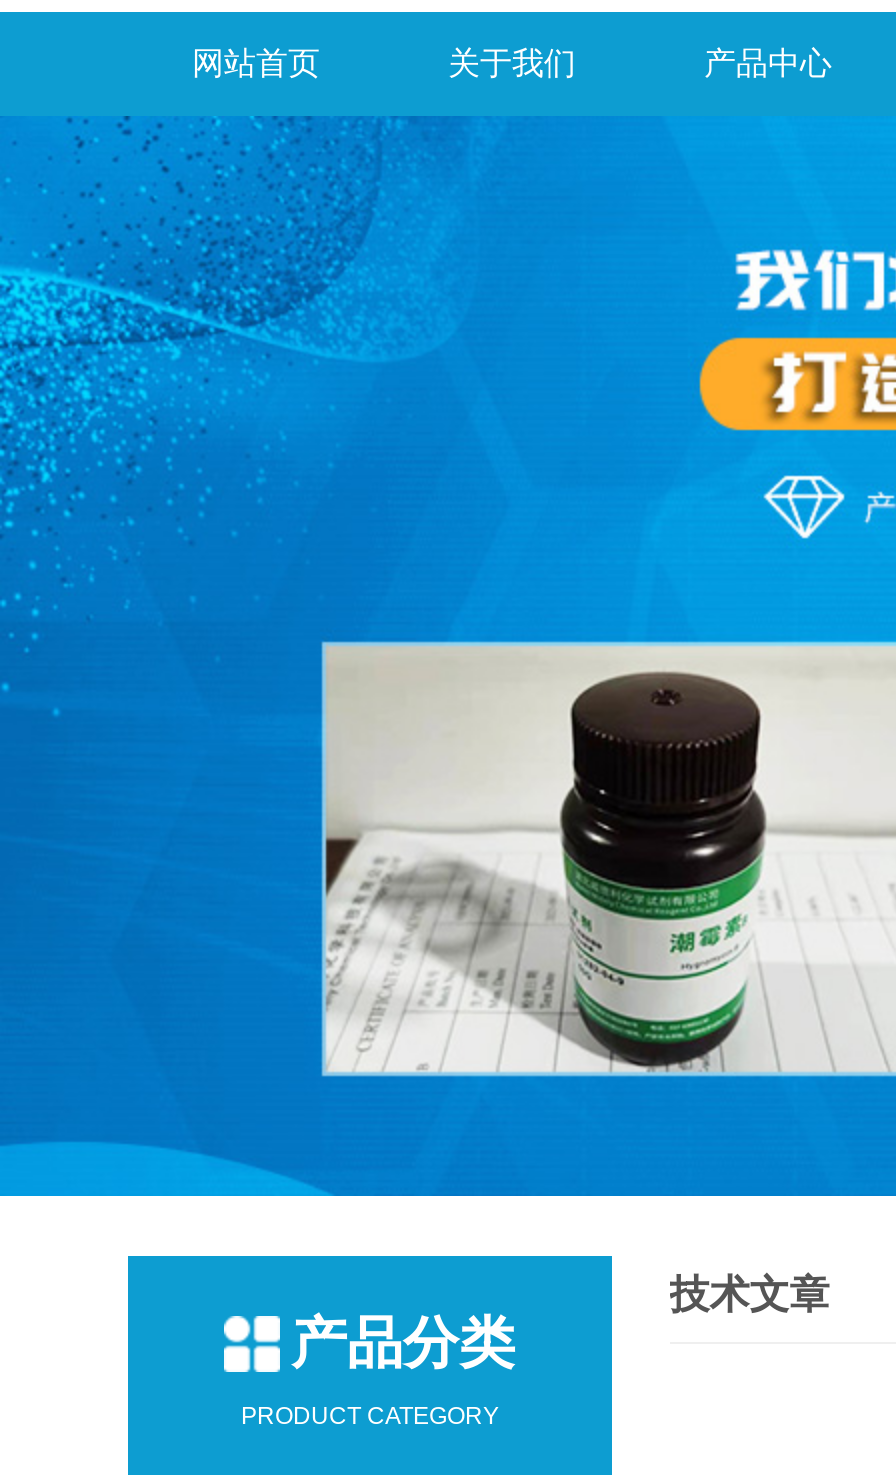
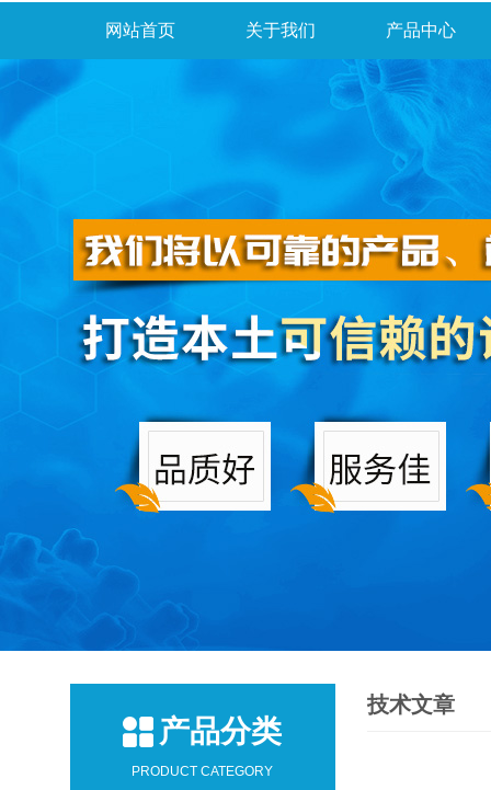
- [image]
+ [image]
